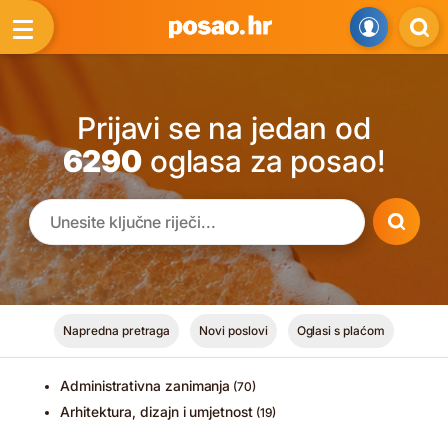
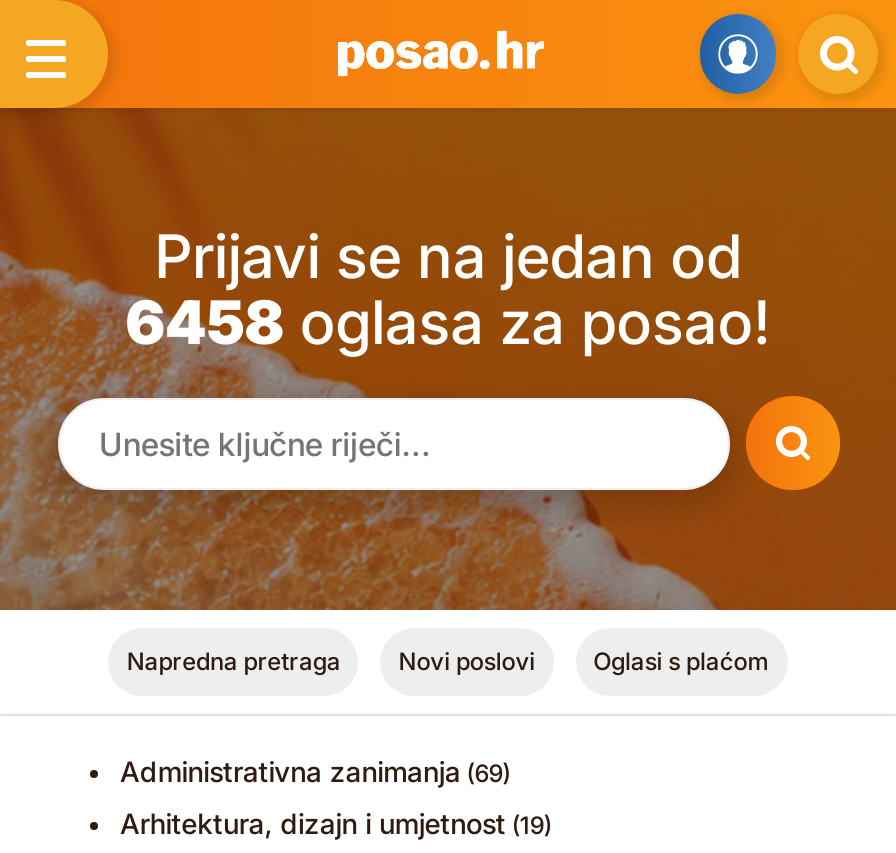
- 6290 oglasa za posao!
+ 6458 oglasa za posao!

- Administrativna zanimanja (70)
+ Administrativna zanimanja (69)
